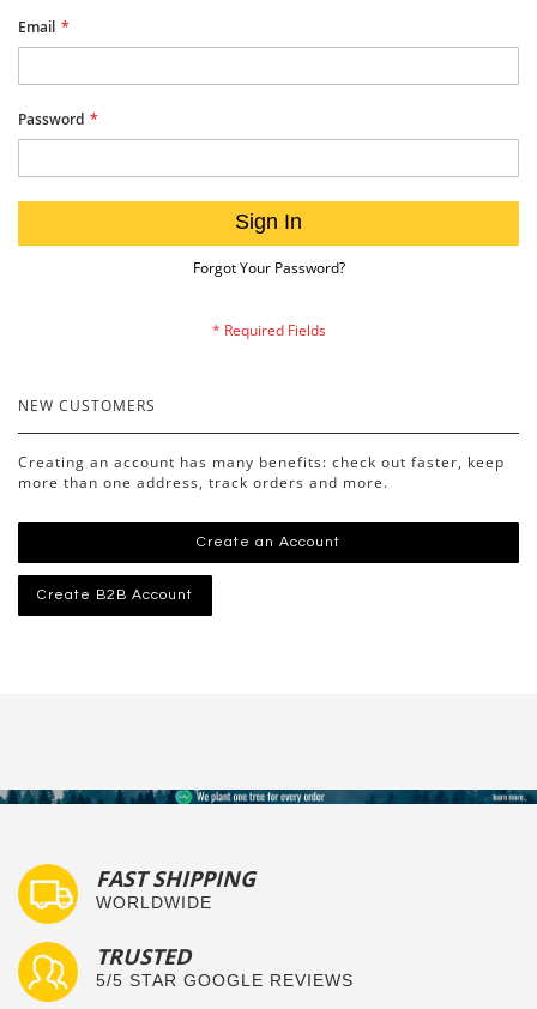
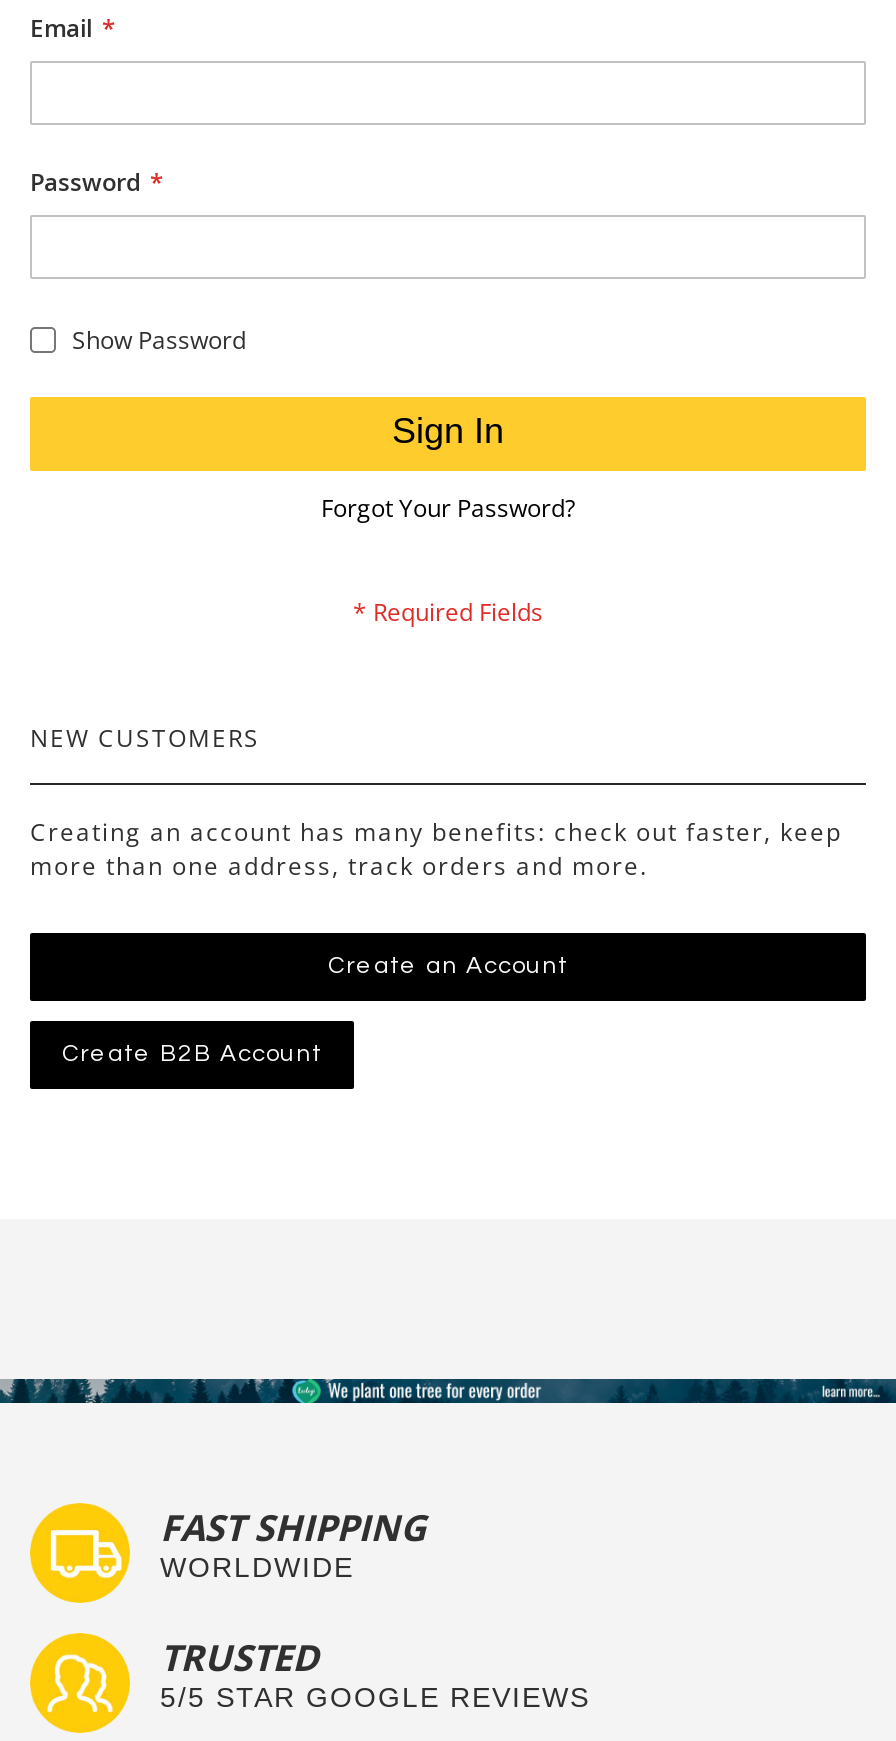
+ Show Password
